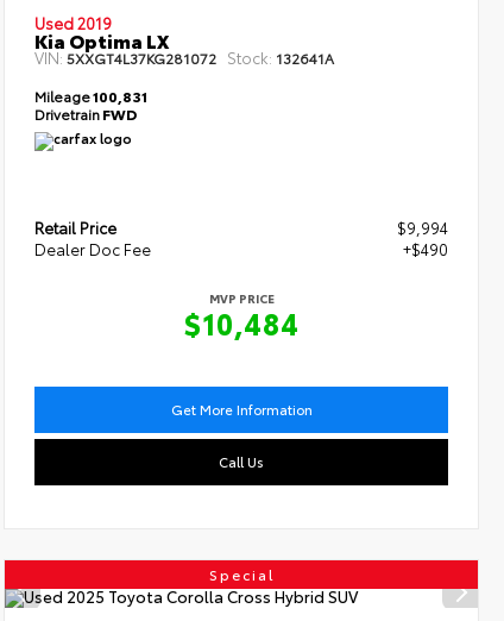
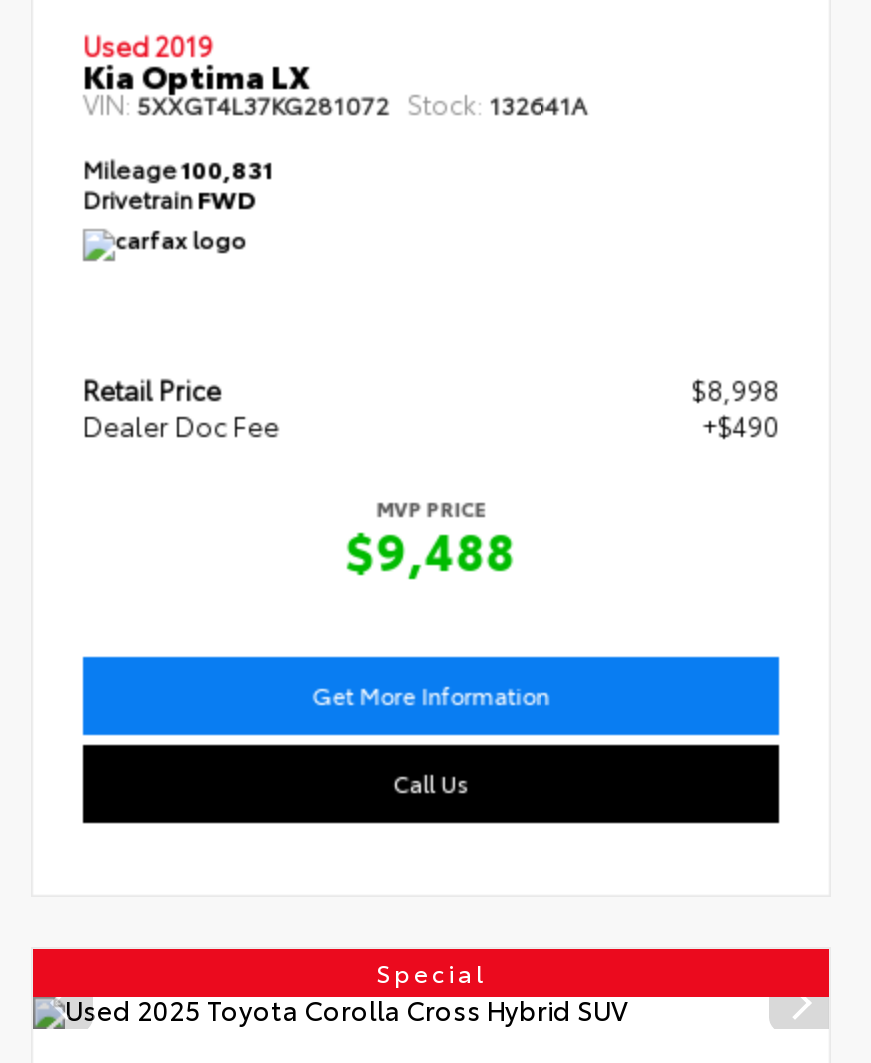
- $9,994
+ $8,998

- $10,484
+ $9,488
